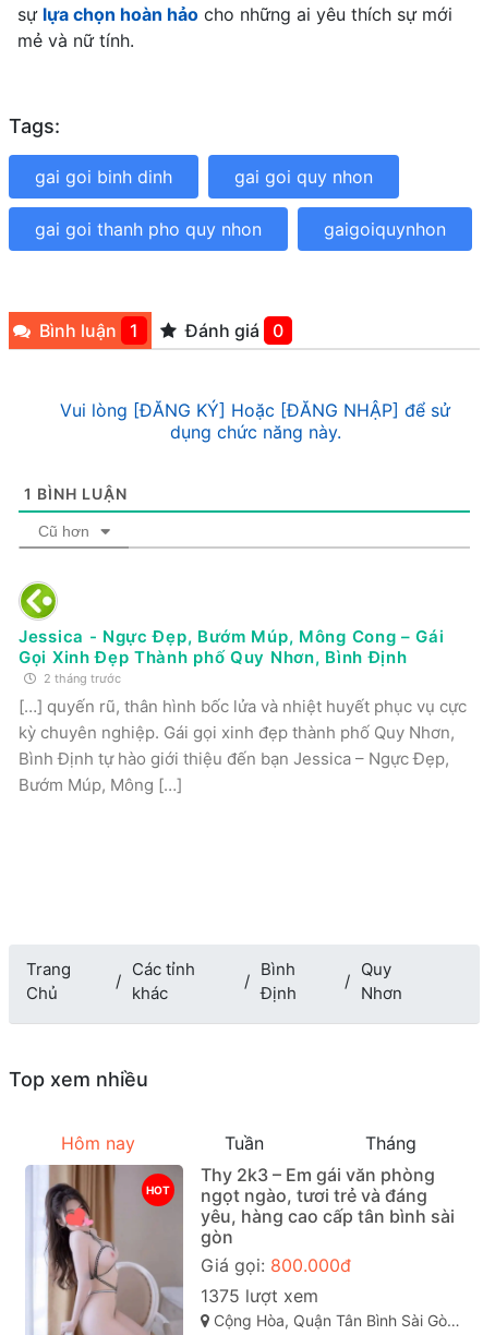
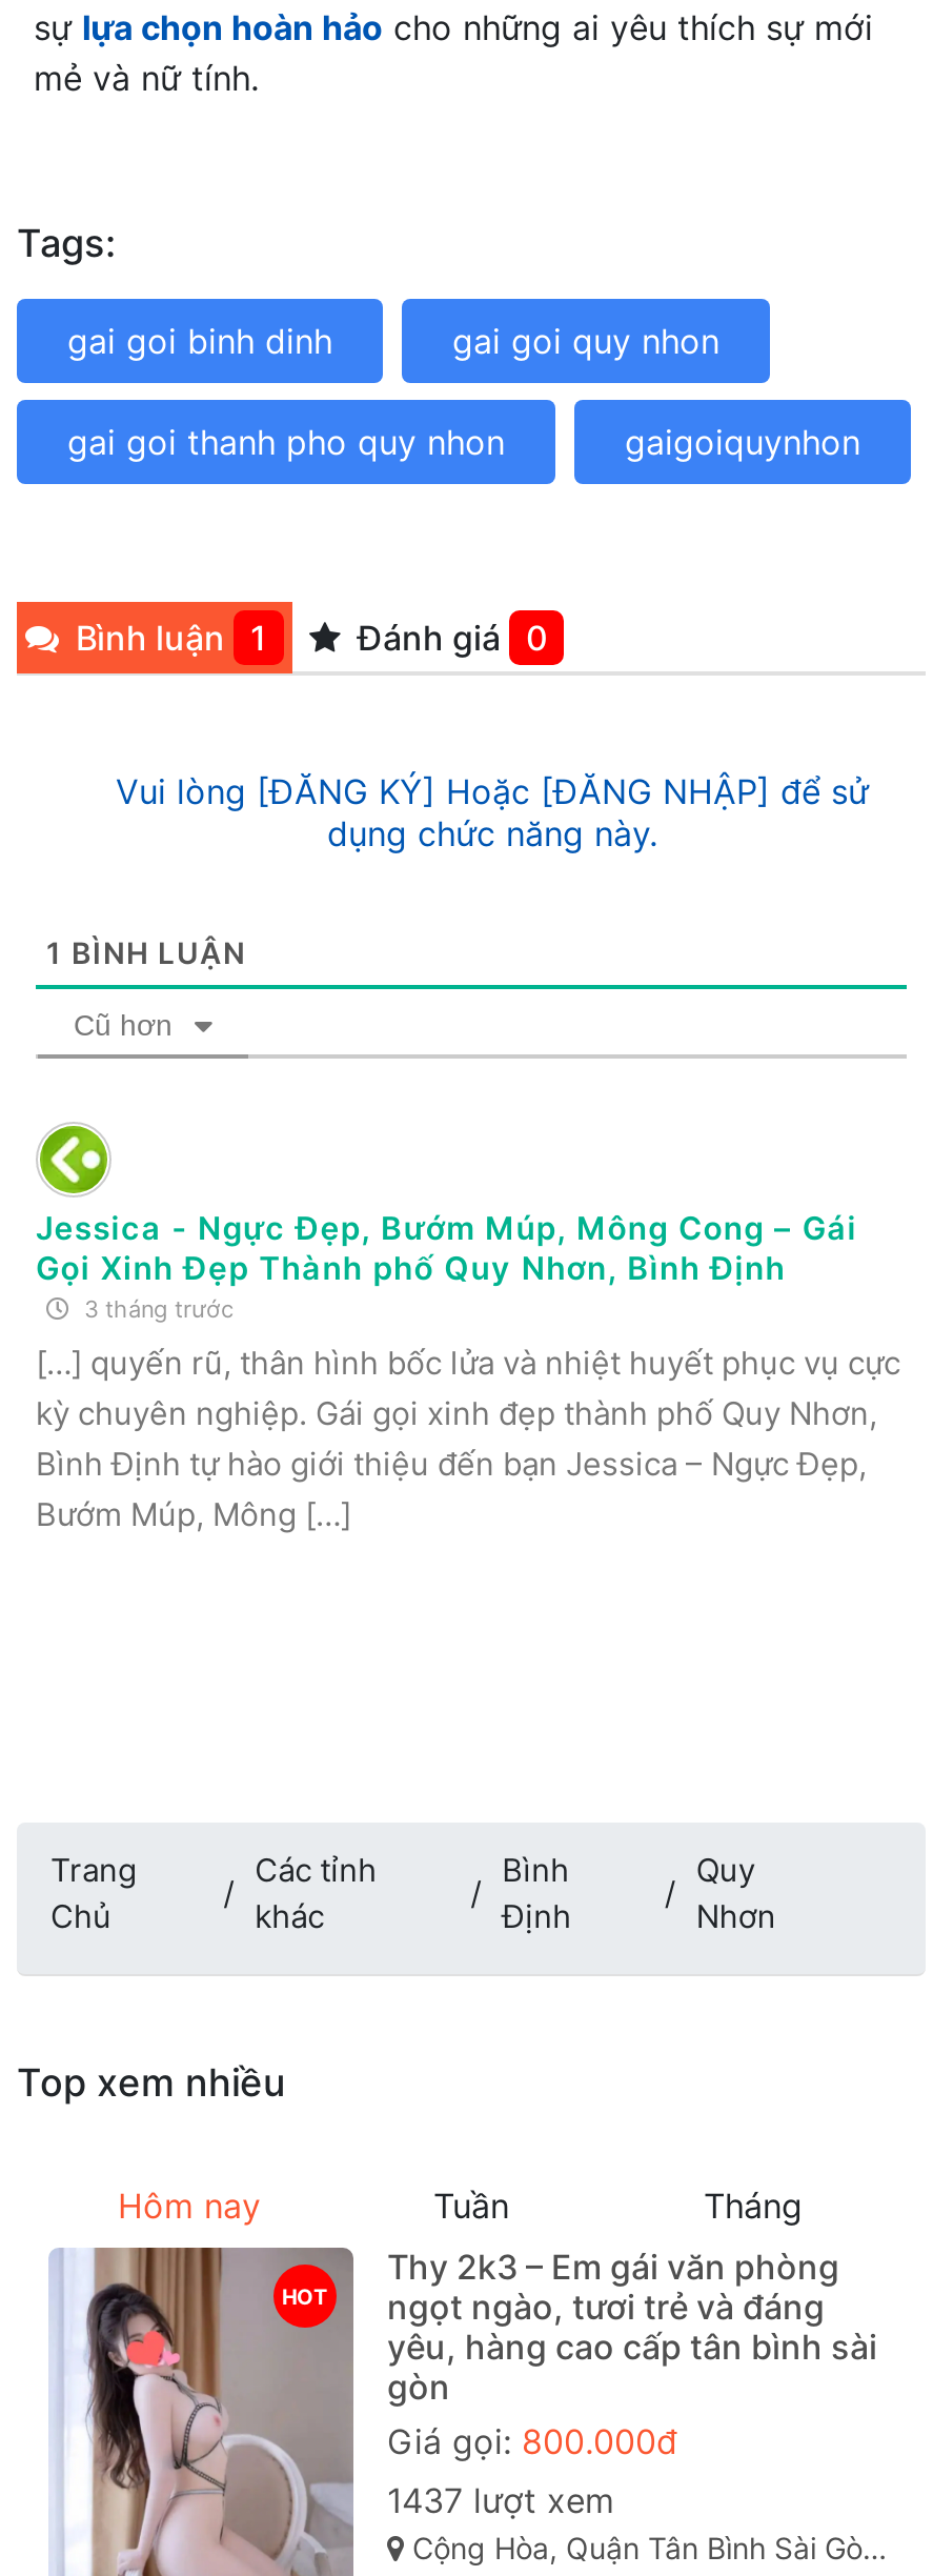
- 2 tháng trước
+ 3 tháng trước

- 1375 lượt xem
+ 1437 lượt xem
